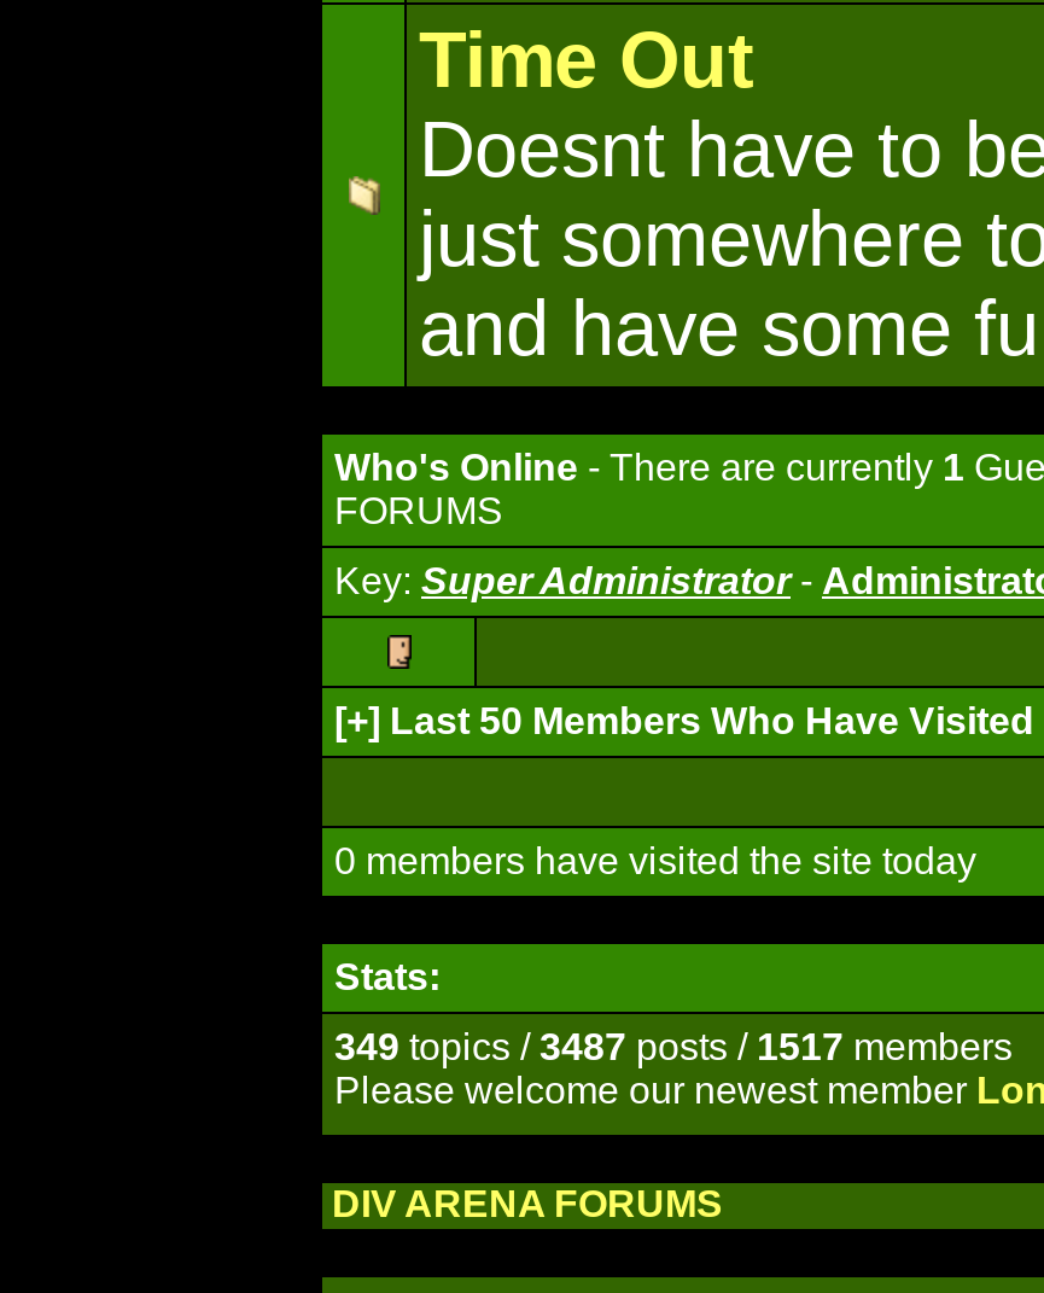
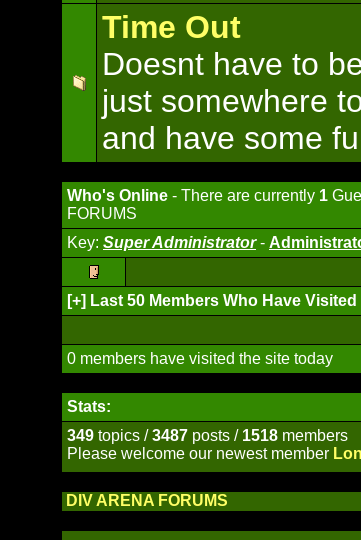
- 349 topics / 3487 posts / 1517 members
+ 349 topics / 3487 posts / 1518 members
